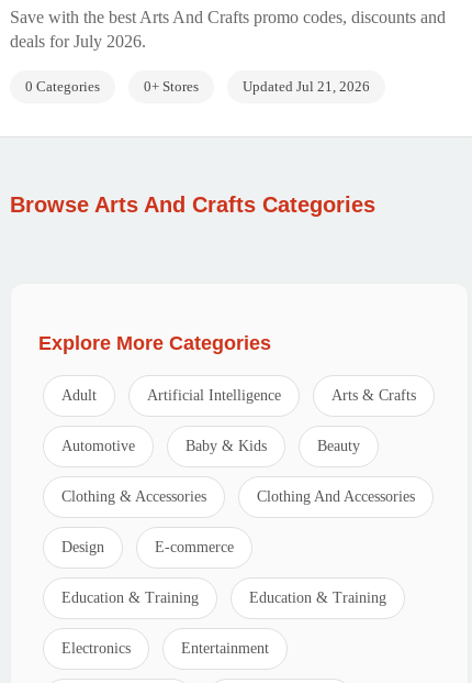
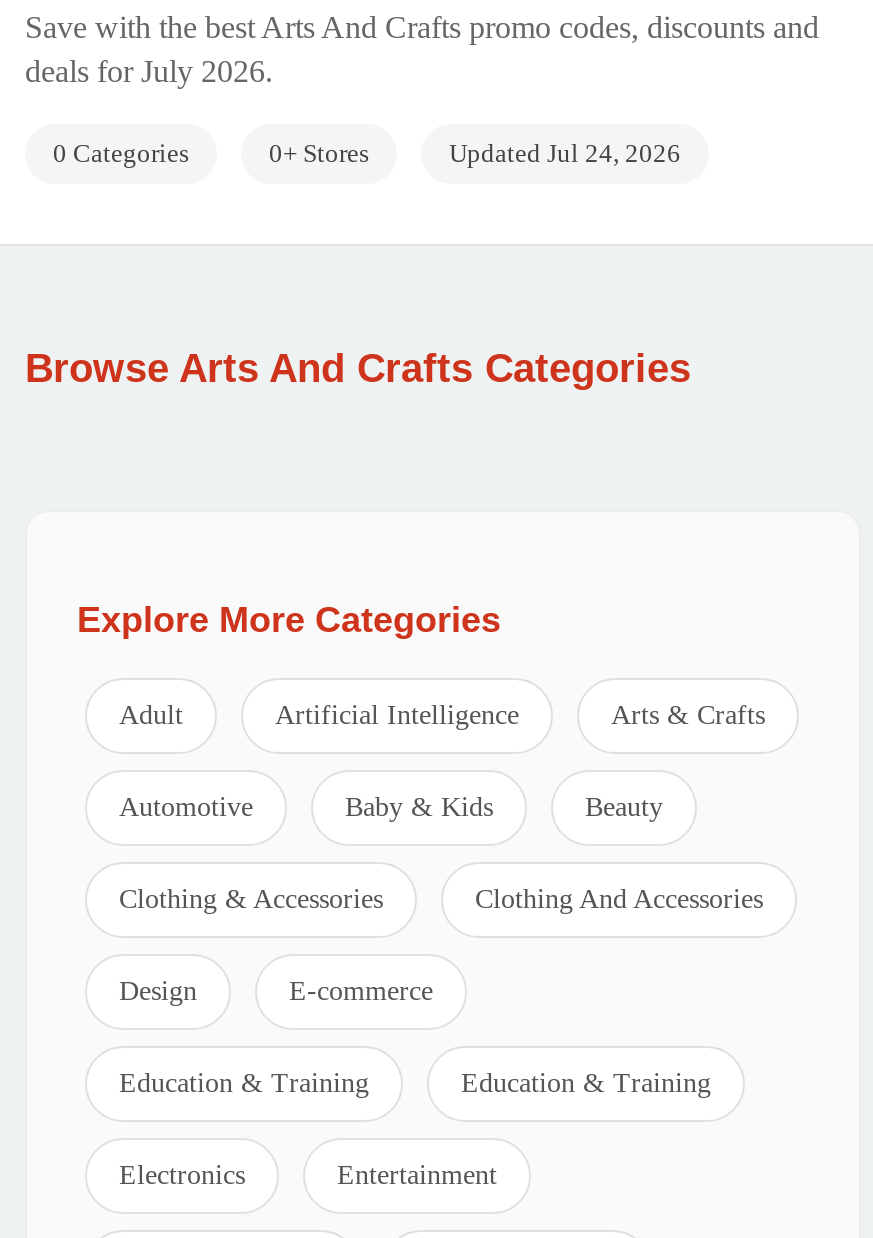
- Updated Jul 21, 2026
+ Updated Jul 24, 2026
